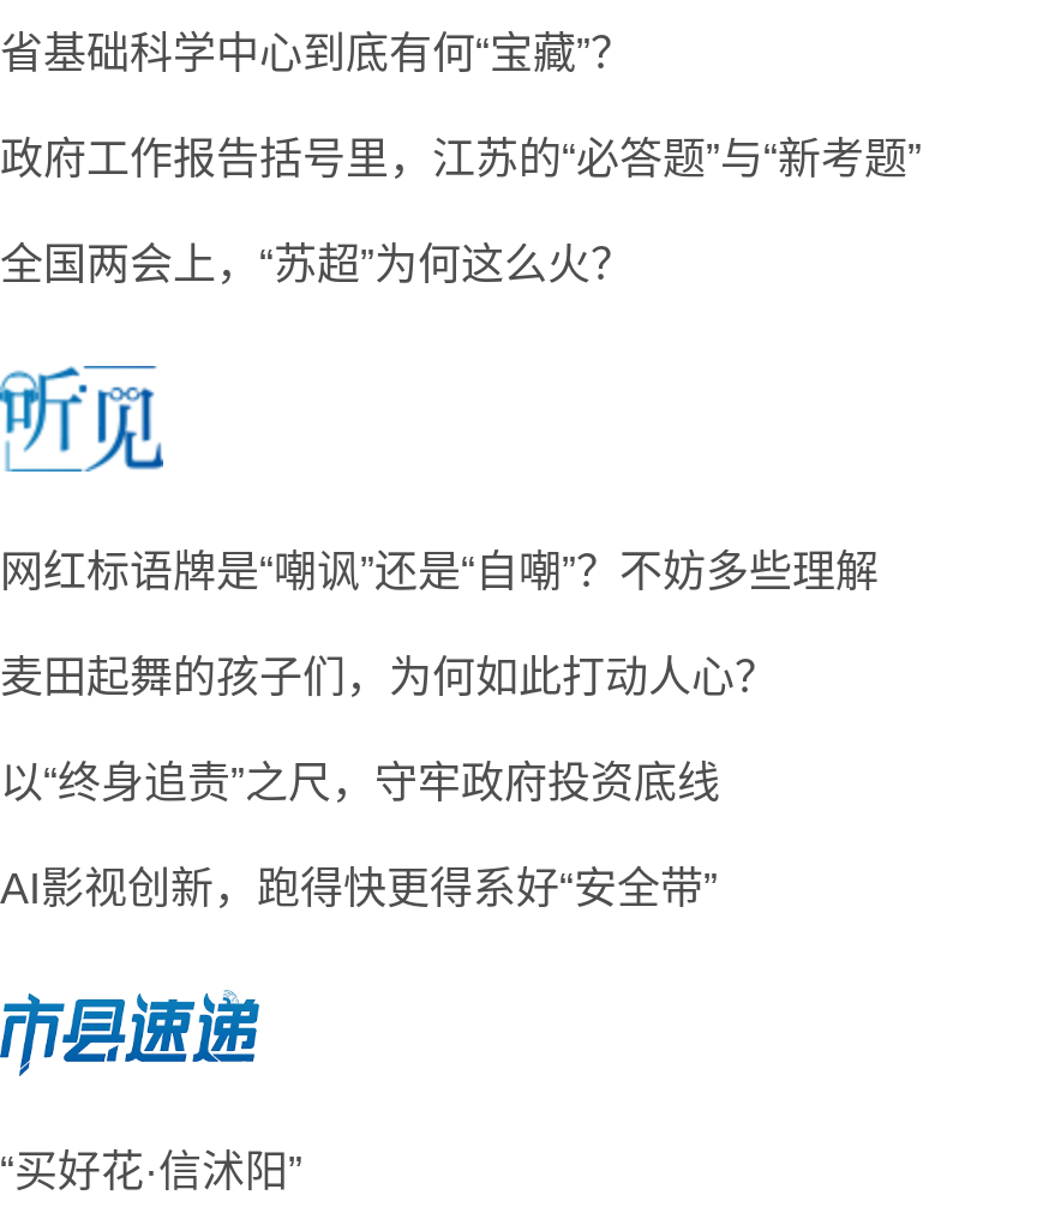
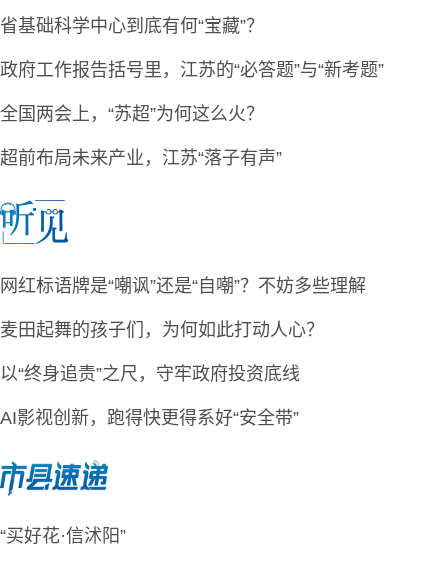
+ 超前布局未来产业，江苏“落子有声”
